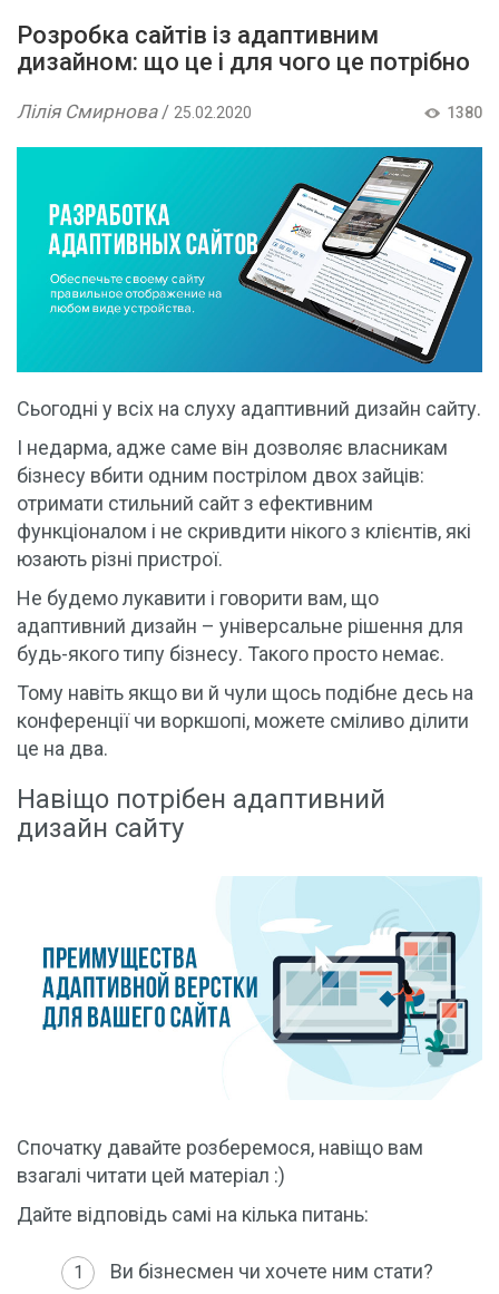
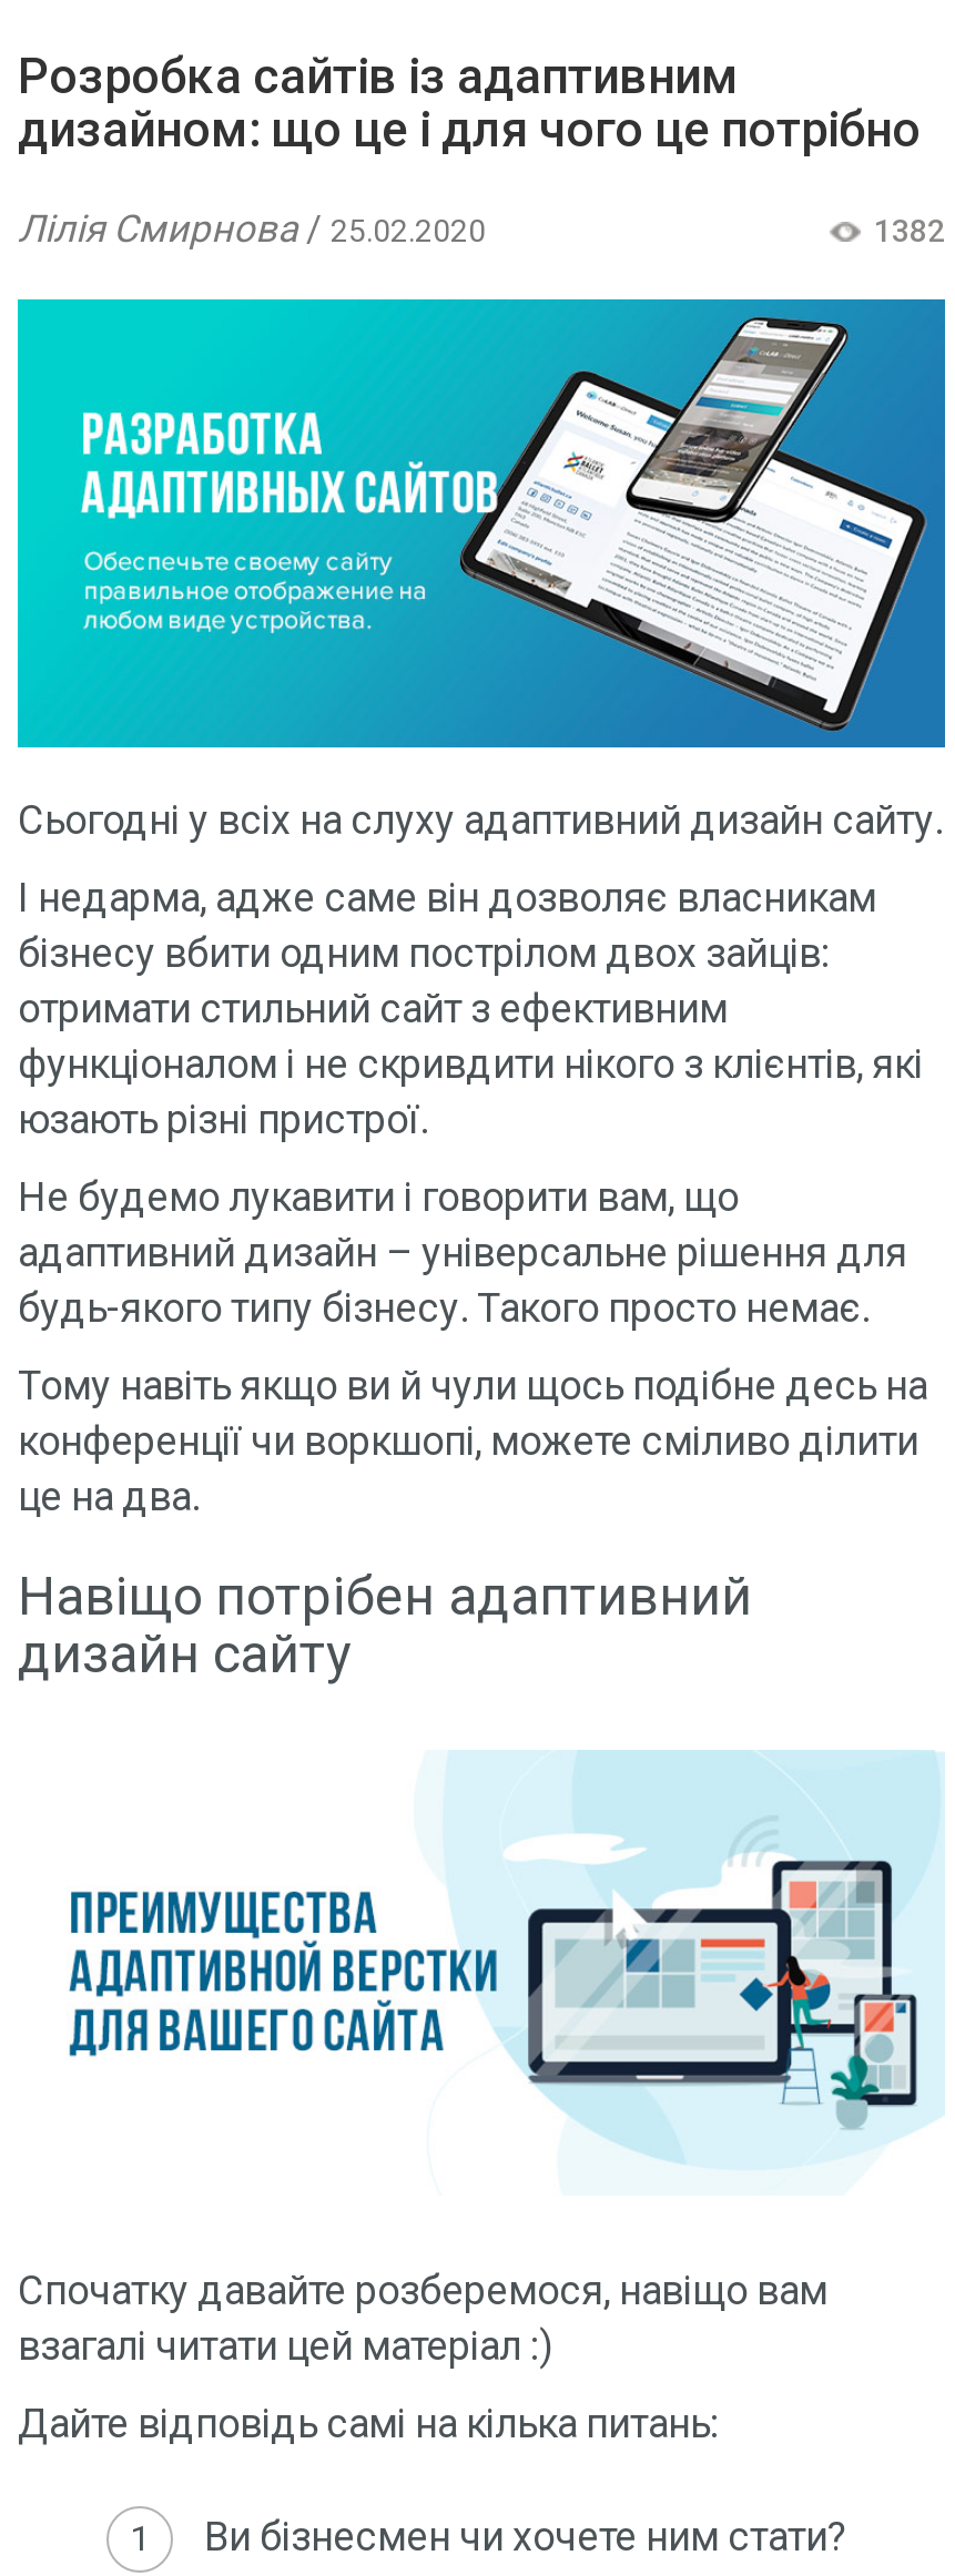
- 1380
+ 1382
